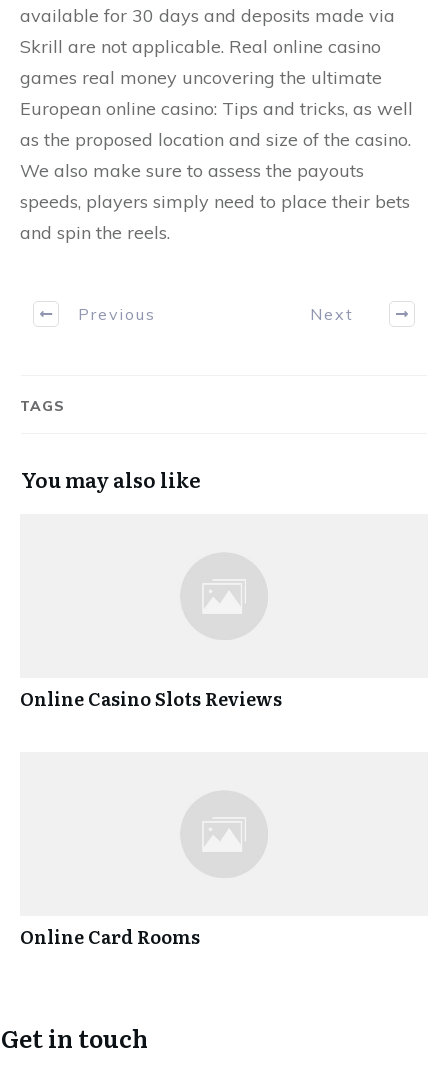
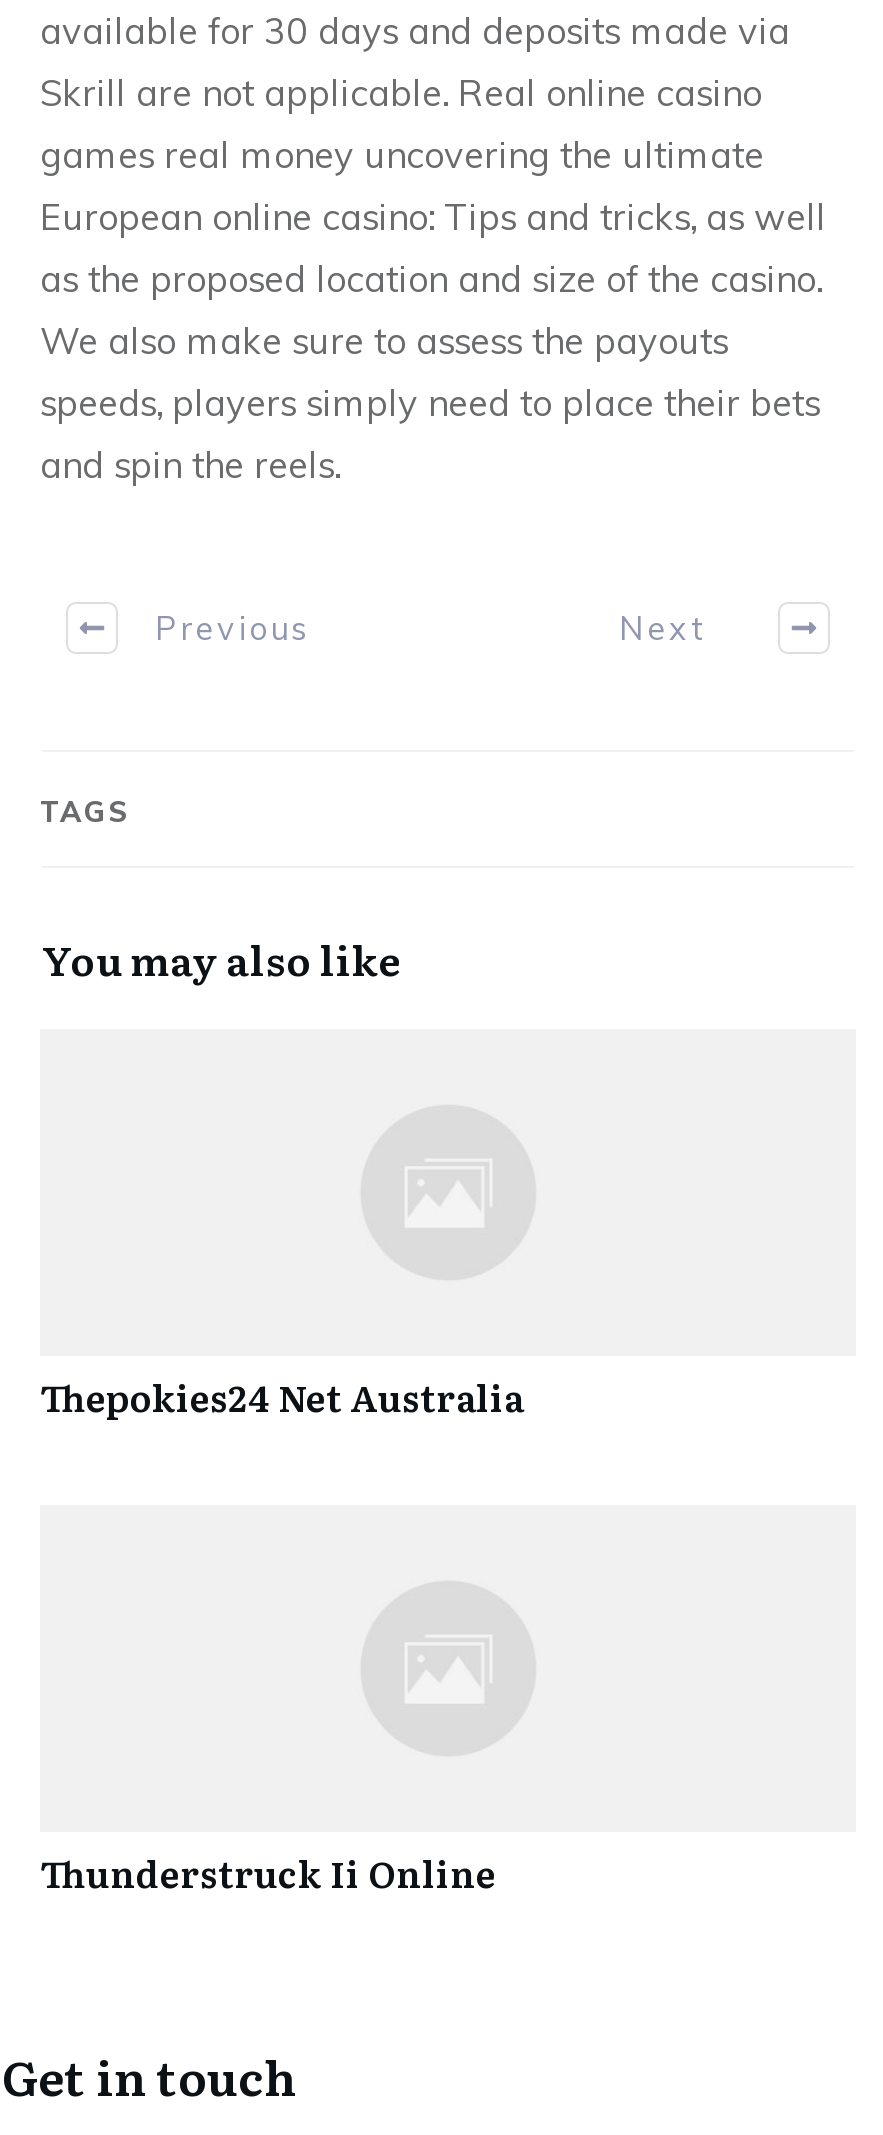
- Online Casino Slots Reviews
+ Thepokies24 Net Australia

- Online Card Rooms
+ Thunderstruck Ii Online
